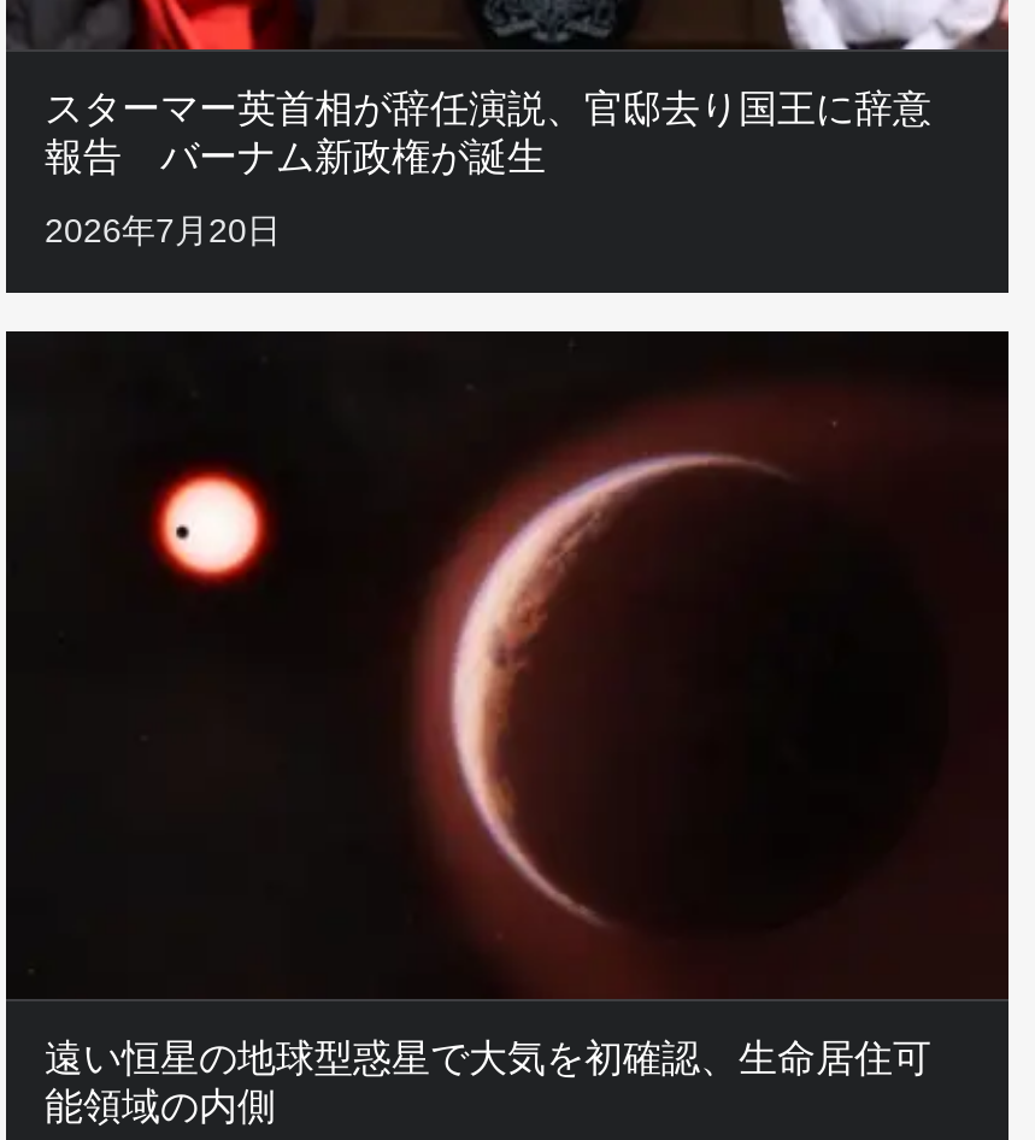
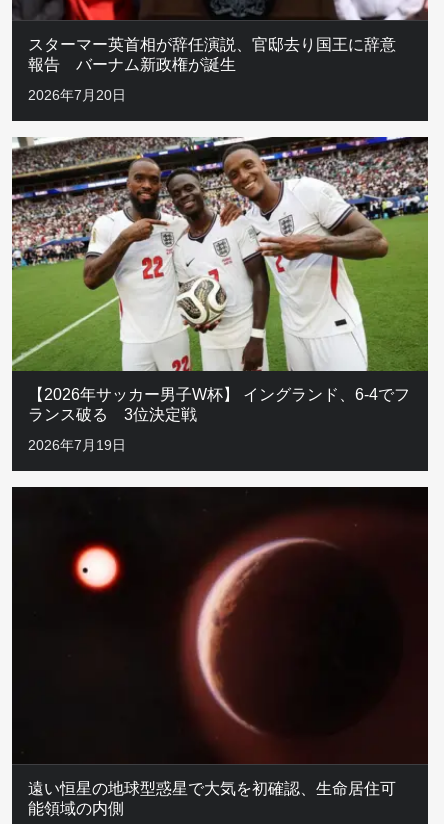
+ [image]
+ 【2026年サッカー男子W杯】 イングランド、6-4でフ
+ ランス破る 3位決定戦
+ 2026年7月19日
